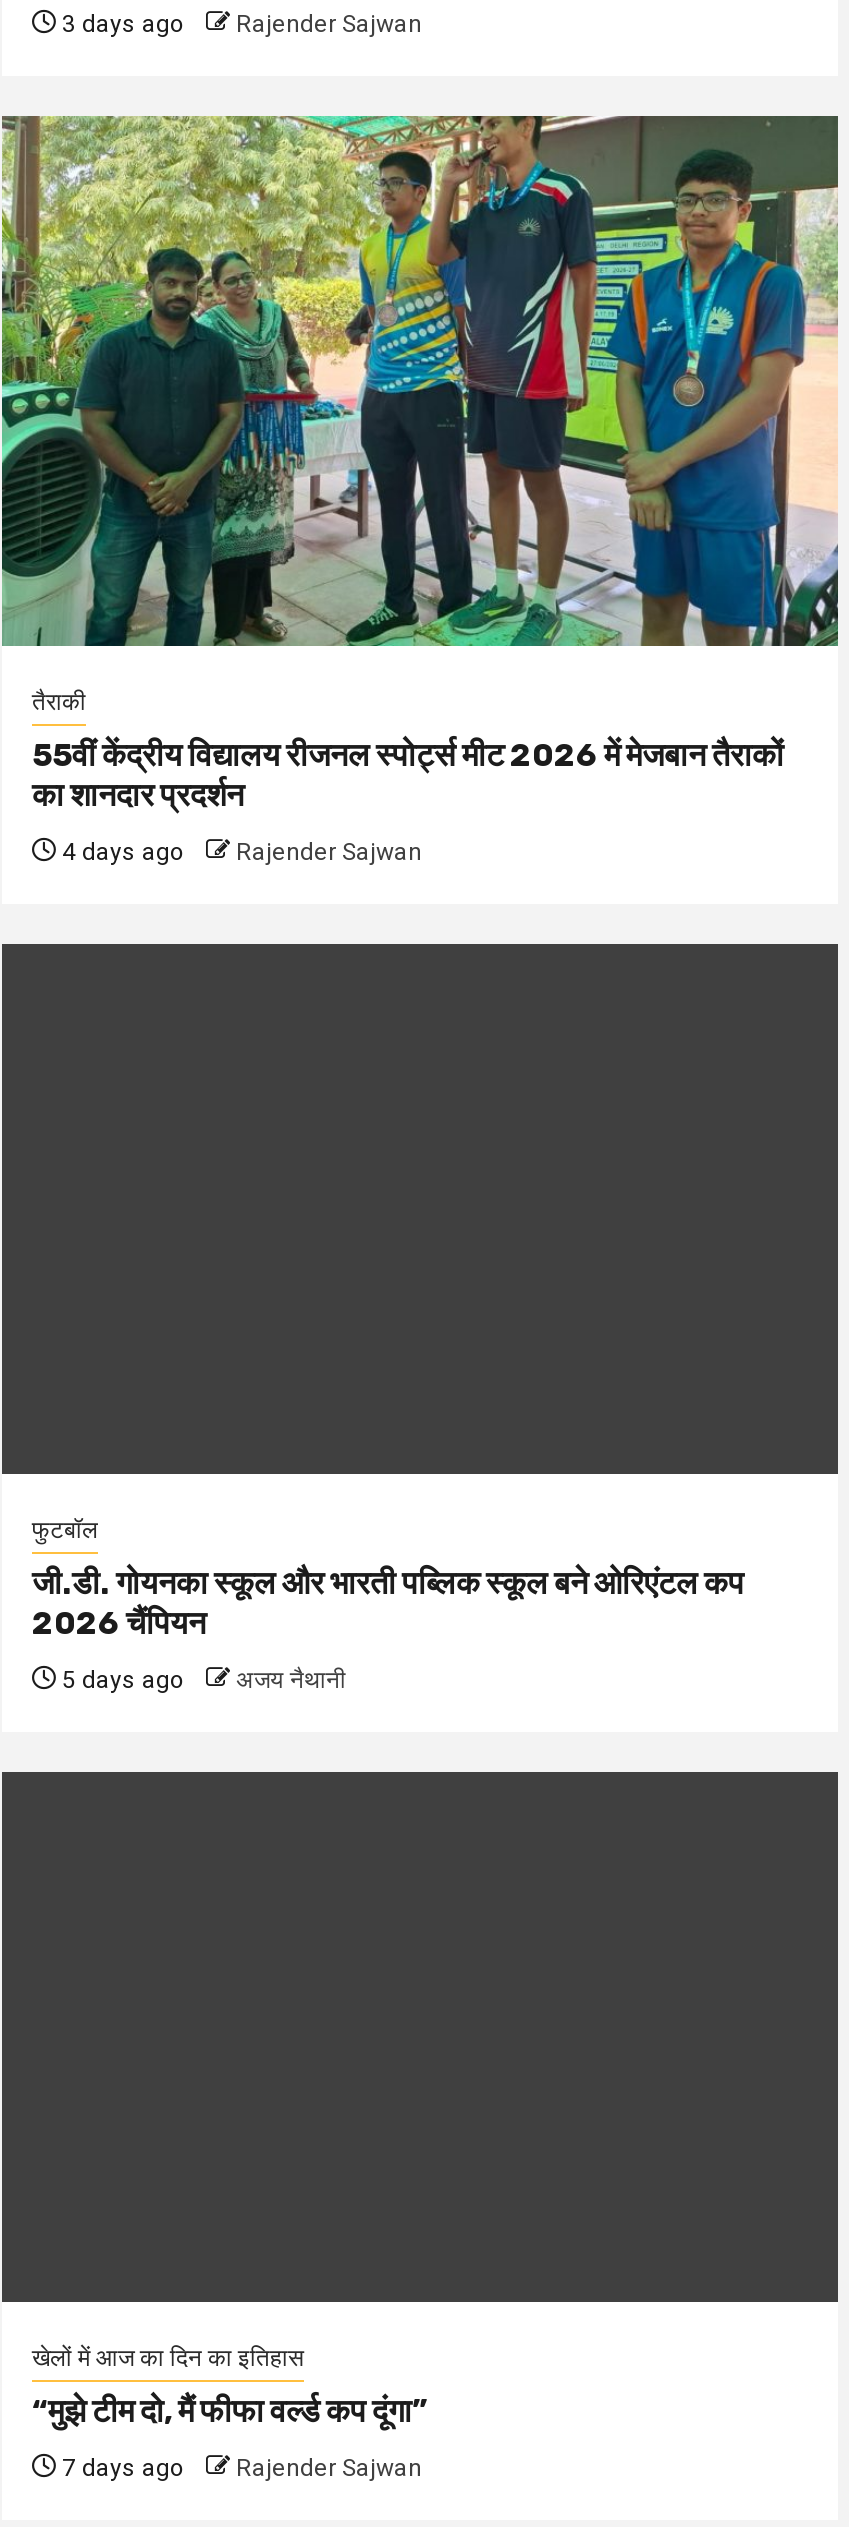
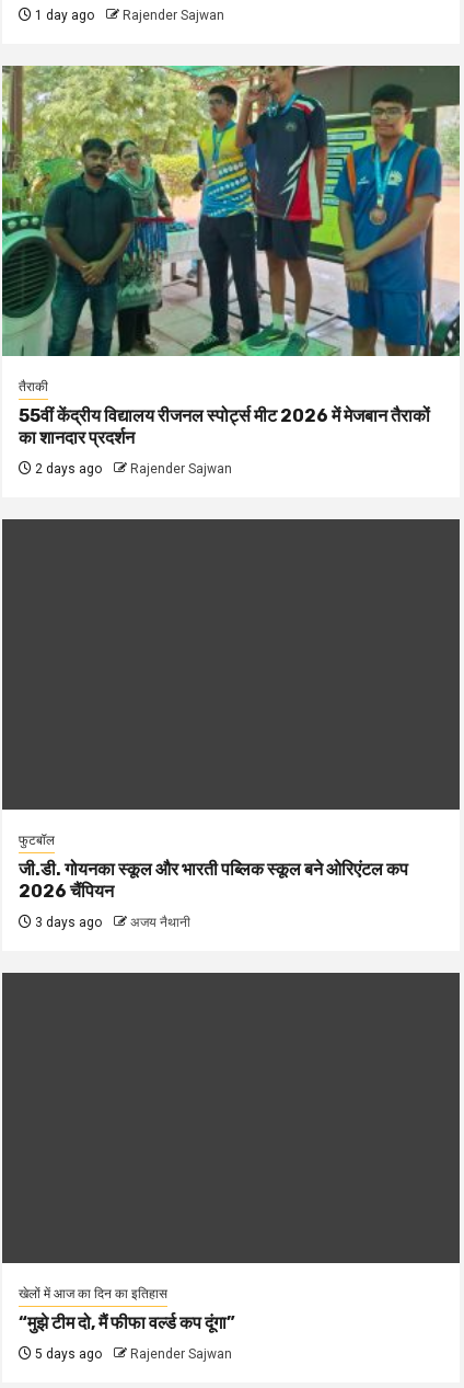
- 3 days ago Rajender Sajwan
+ 1 day ago Rajender Sajwan

- 4 days ago Rajender Sajwan
+ 2 days ago Rajender Sajwan

- 5 days ago अजय नैथानी
+ 3 days ago अजय नैथानी

- 7 days ago Rajender Sajwan
+ 5 days ago Rajender Sajwan
